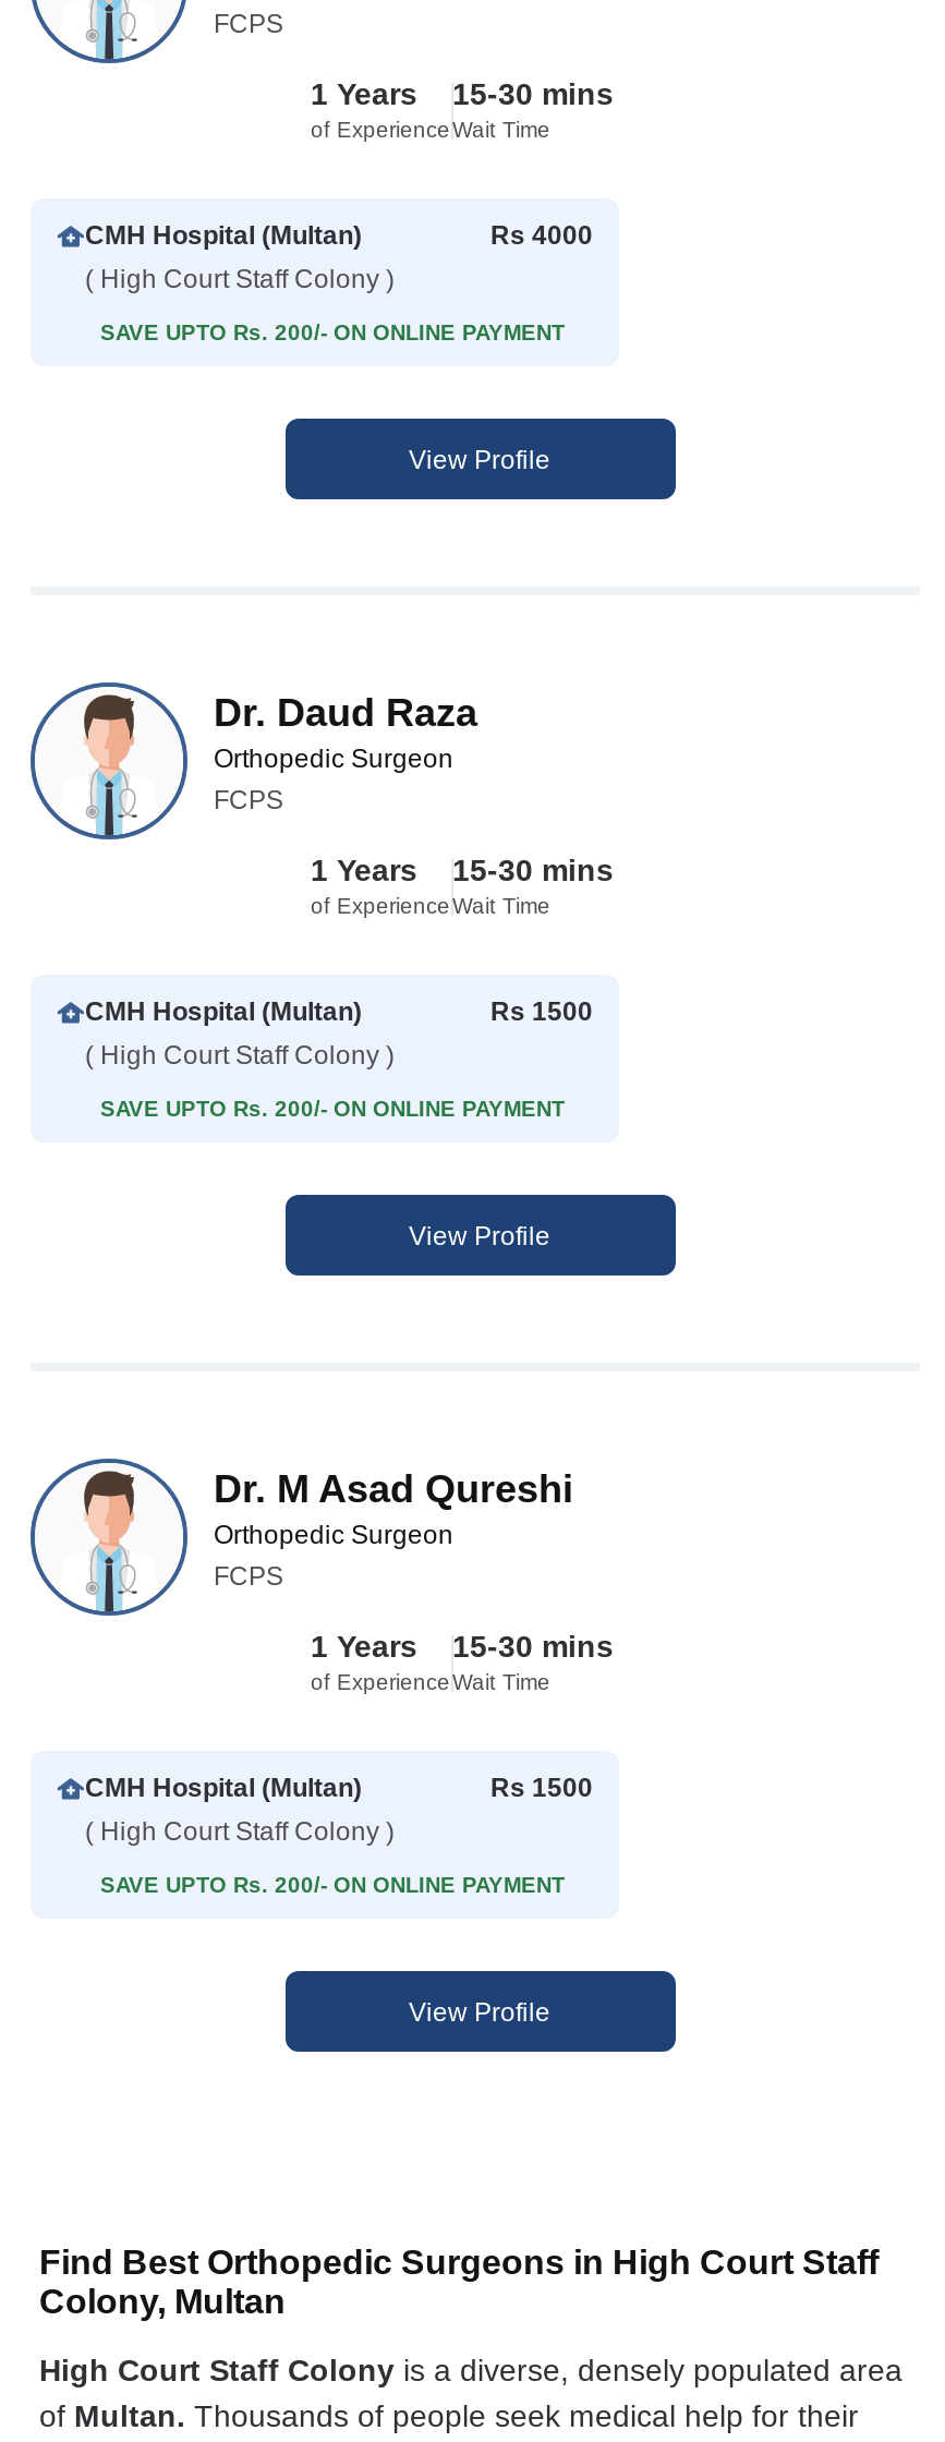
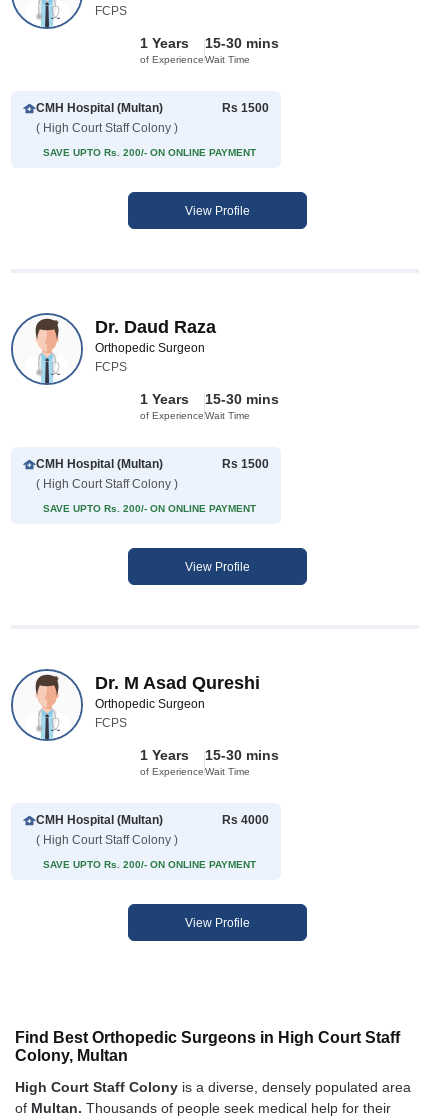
- Rs 4000
+ Rs 1500

- Rs 1500
+ Rs 4000
